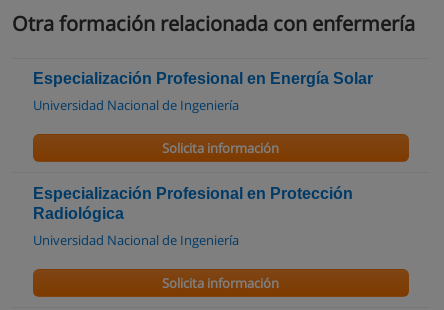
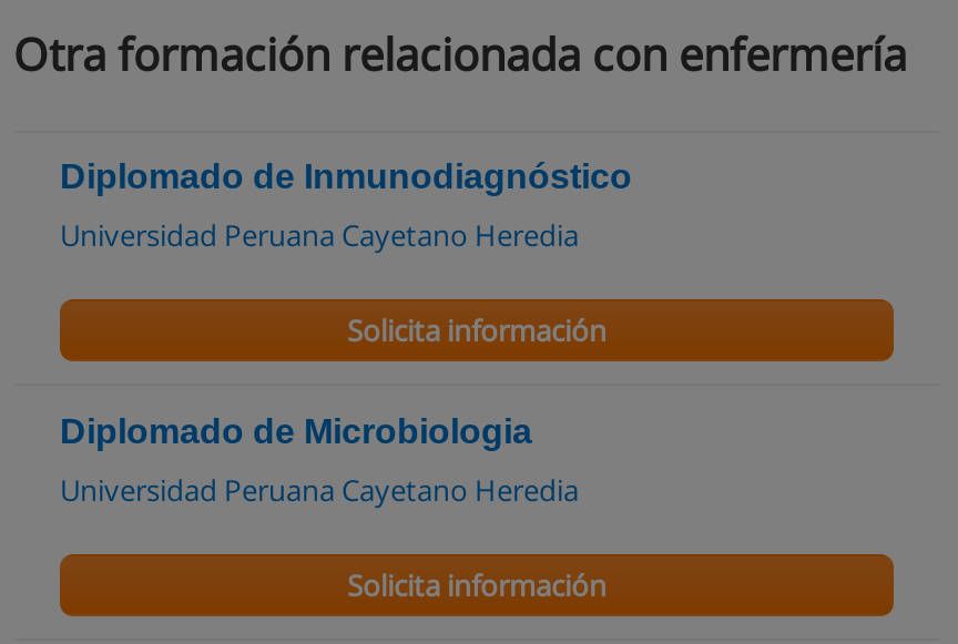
- Especialización Profesional en Energía Solar
+ Diplomado de Inmunodiagnóstico

- Universidad Nacional de Ingeniería
+ Universidad Peruana Cayetano Heredia

- Especialización Profesional en Protección
- Radiológica
+ Diplomado de Microbiologia

- Universidad Nacional de Ingeniería
+ Universidad Peruana Cayetano Heredia
